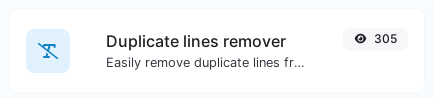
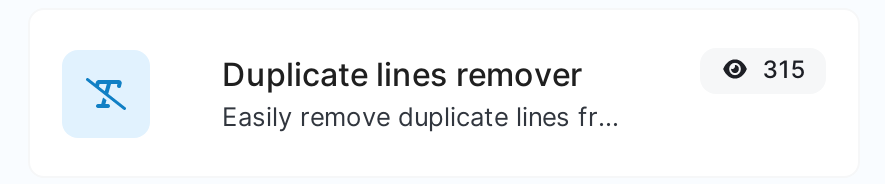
- 305
+ 315
